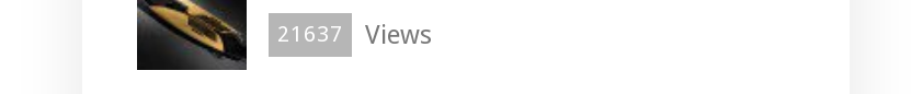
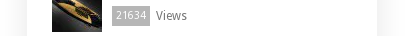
- 21637 Views
+ 21634 Views
